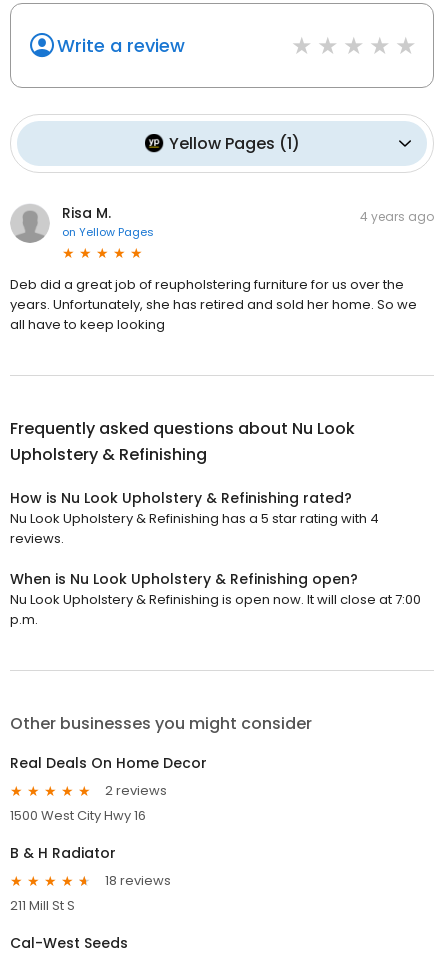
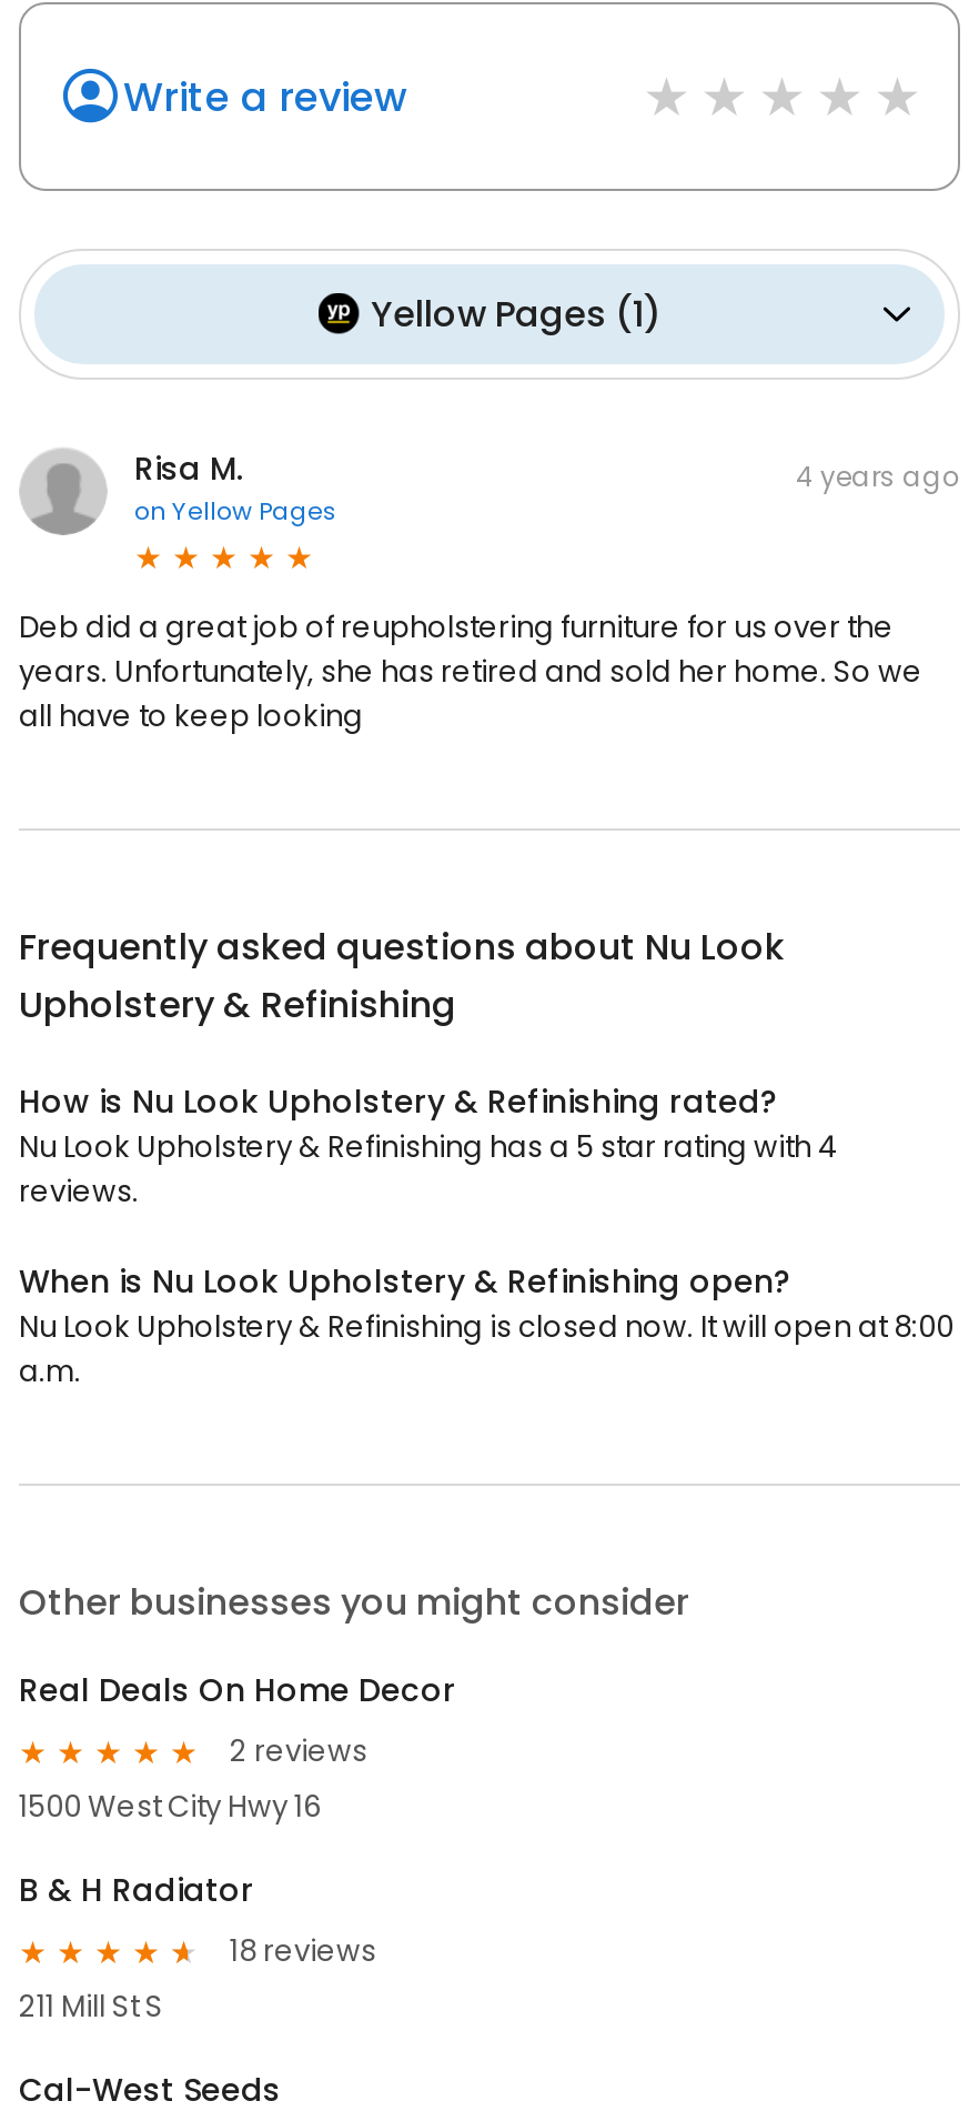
- Nu Look Upholstery & Refinishing is open now. It will close at 7:00
- p.m.
+ Nu Look Upholstery & Refinishing is closed now. It will open at 8:00
+ a.m.
